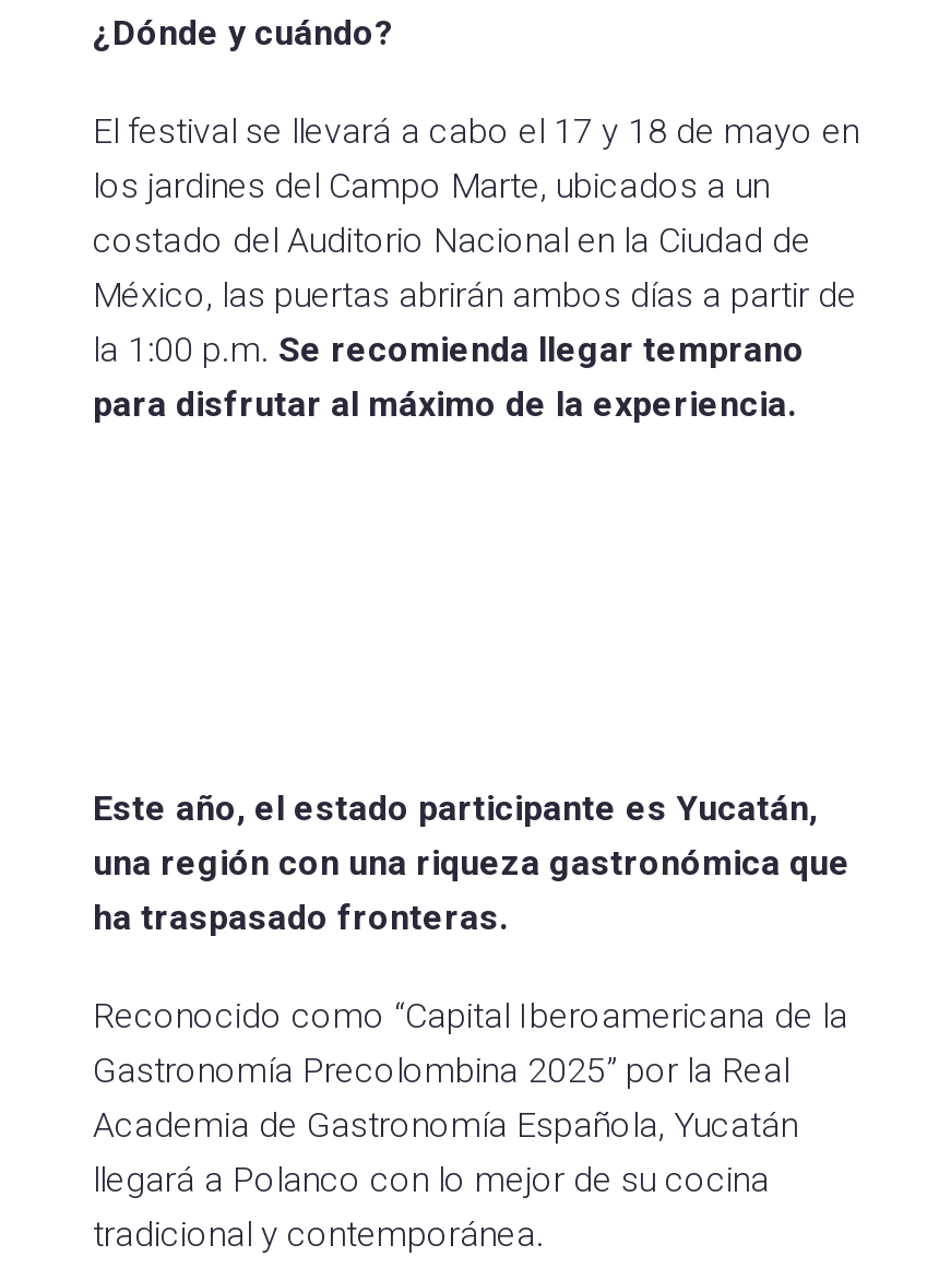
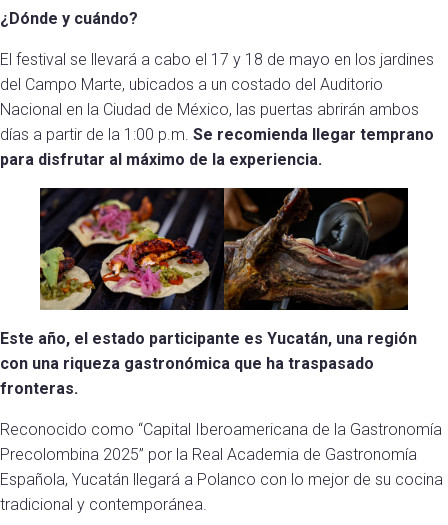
+ [image]
